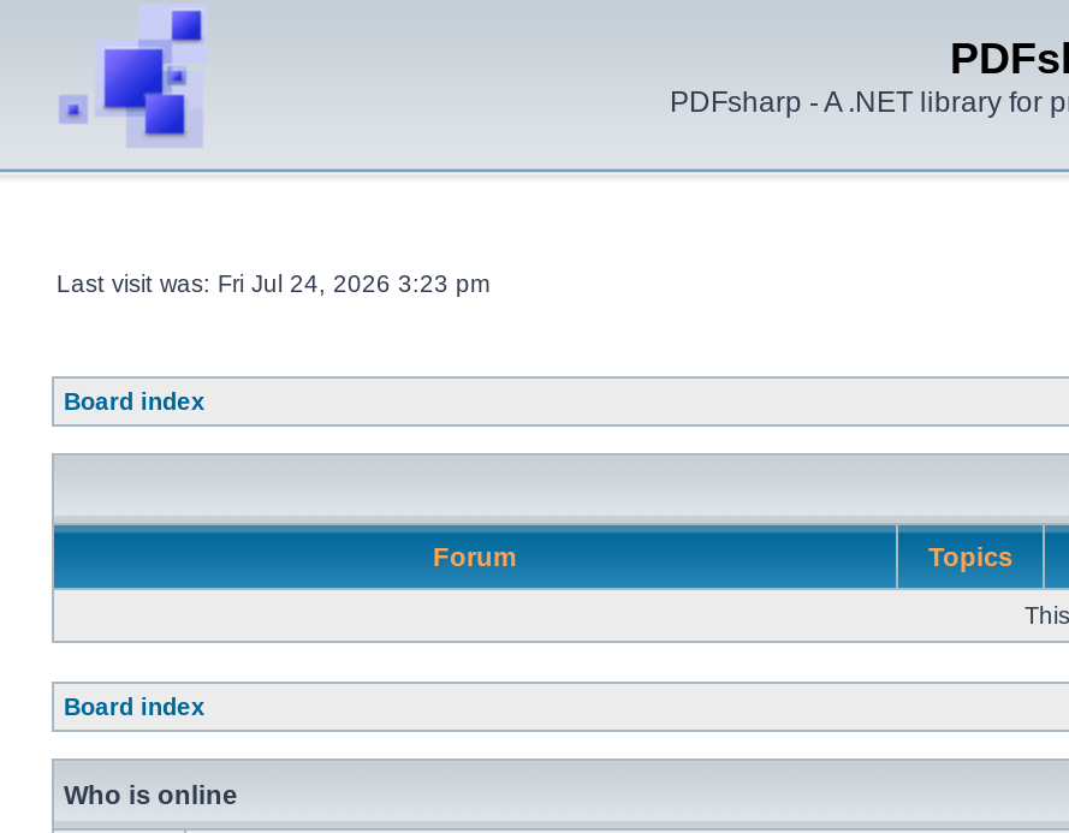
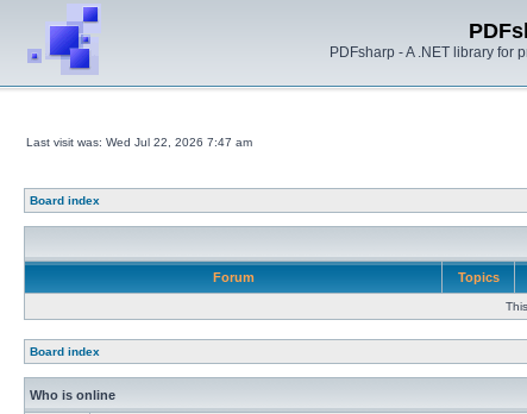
- Last visit was: Fri Jul 24, 2026 3:23 pm
+ Last visit was: Wed Jul 22, 2026 7:47 am
